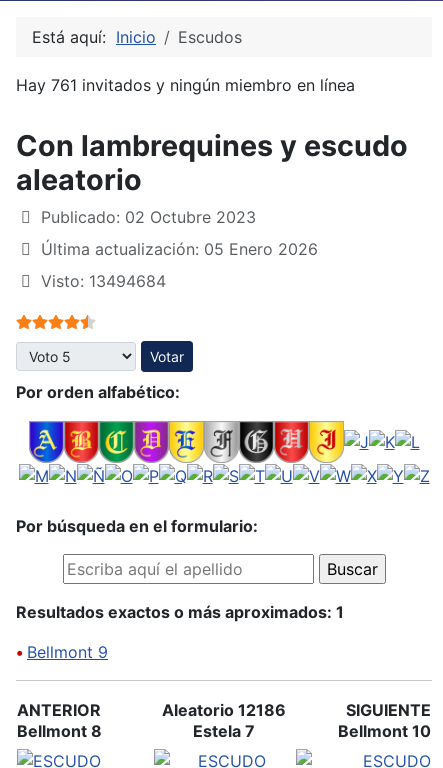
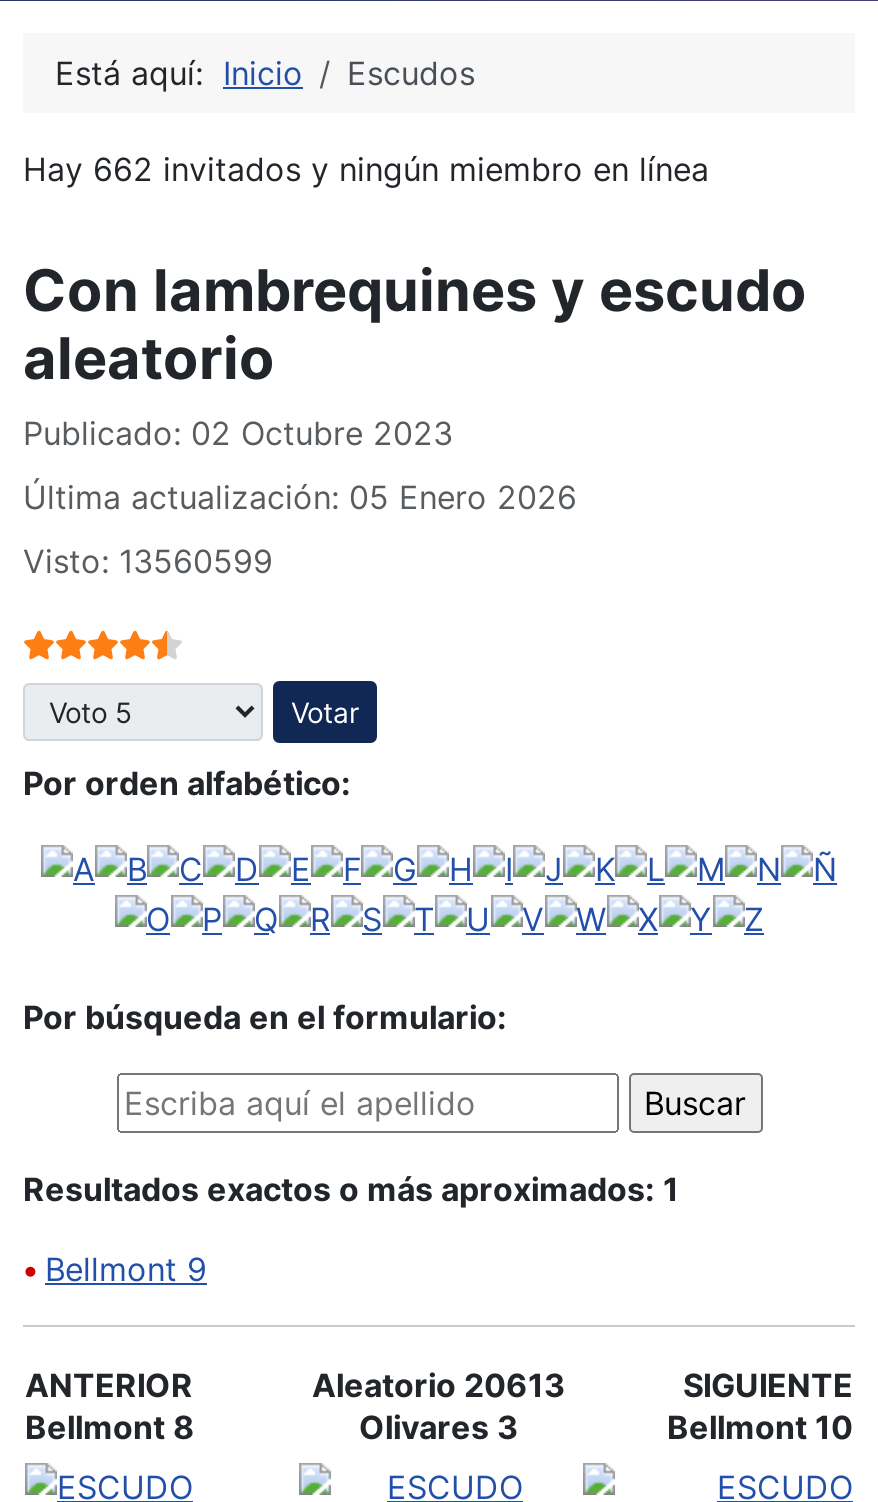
- Hay 761 invitados y ningún miembro en línea
+ Hay 662 invitados y ningún miembro en línea

- Visto: 13494684
+ Visto: 13560599

- [image]
+ [image]

- Aleatorio 12186
- Estela 7
+ Aleatorio 20613
+ Olivares 3
